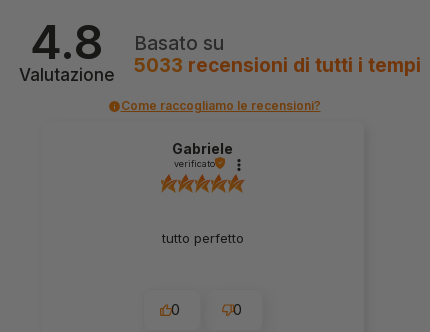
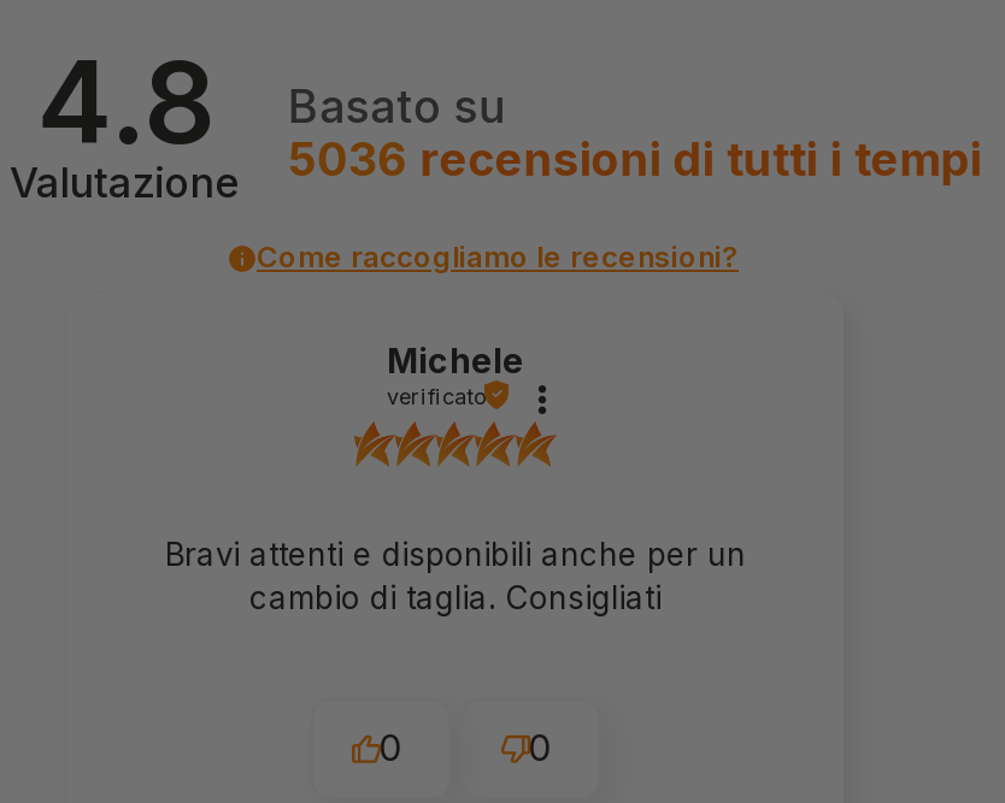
- 5033 recensioni di tutti i tempi
+ 5036 recensioni di tutti i tempi

- Gabriele
+ Michele

- tutto perfetto
+ Bravi attenti e disponibili anche per un
+ cambio di taglia. Consigliati
